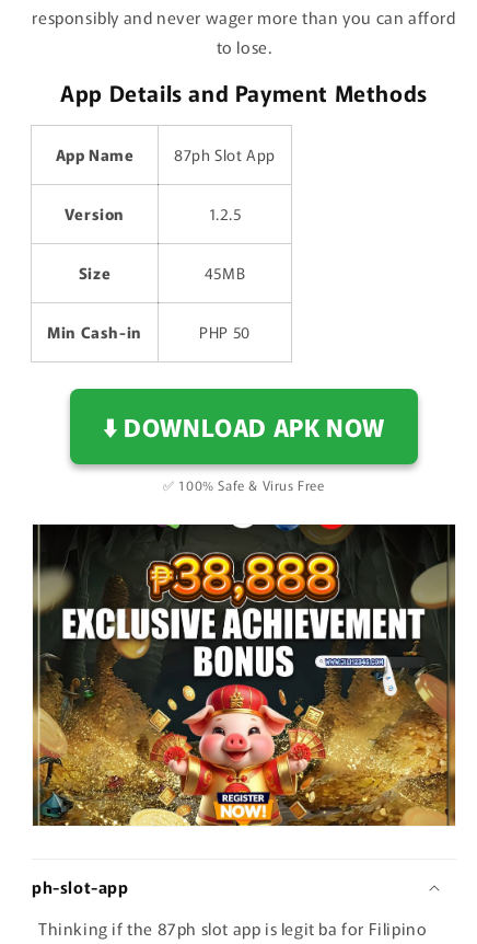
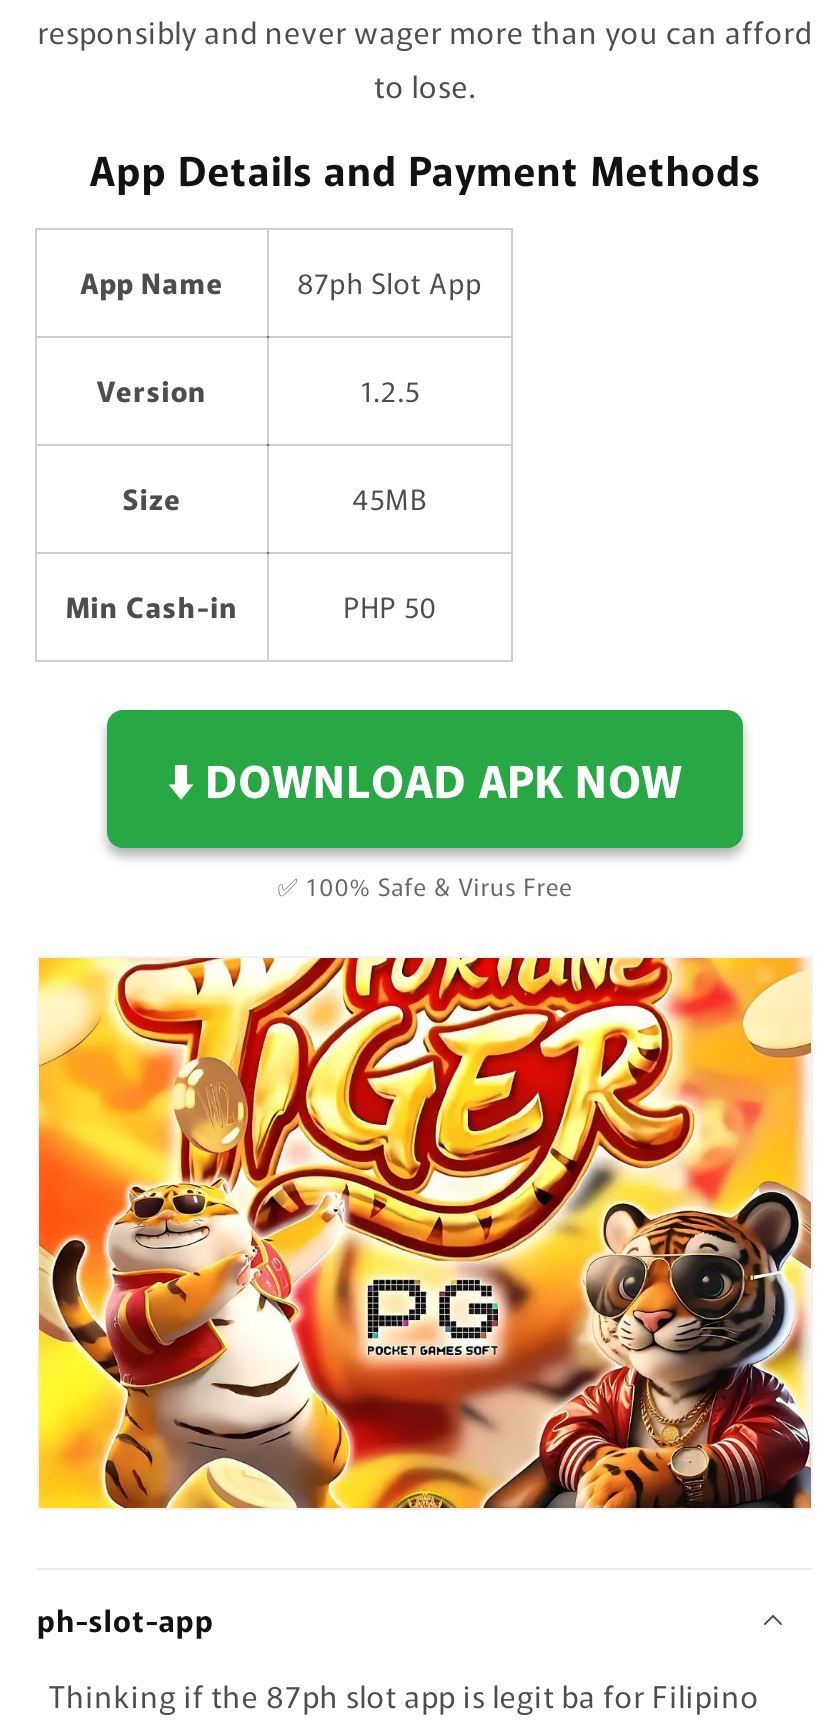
- [image]
+ [image]
